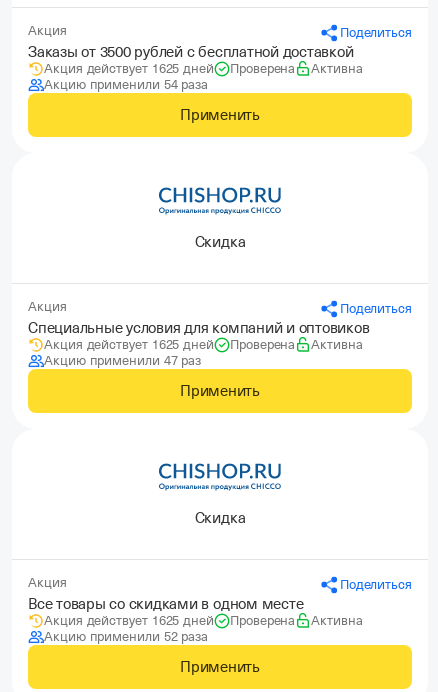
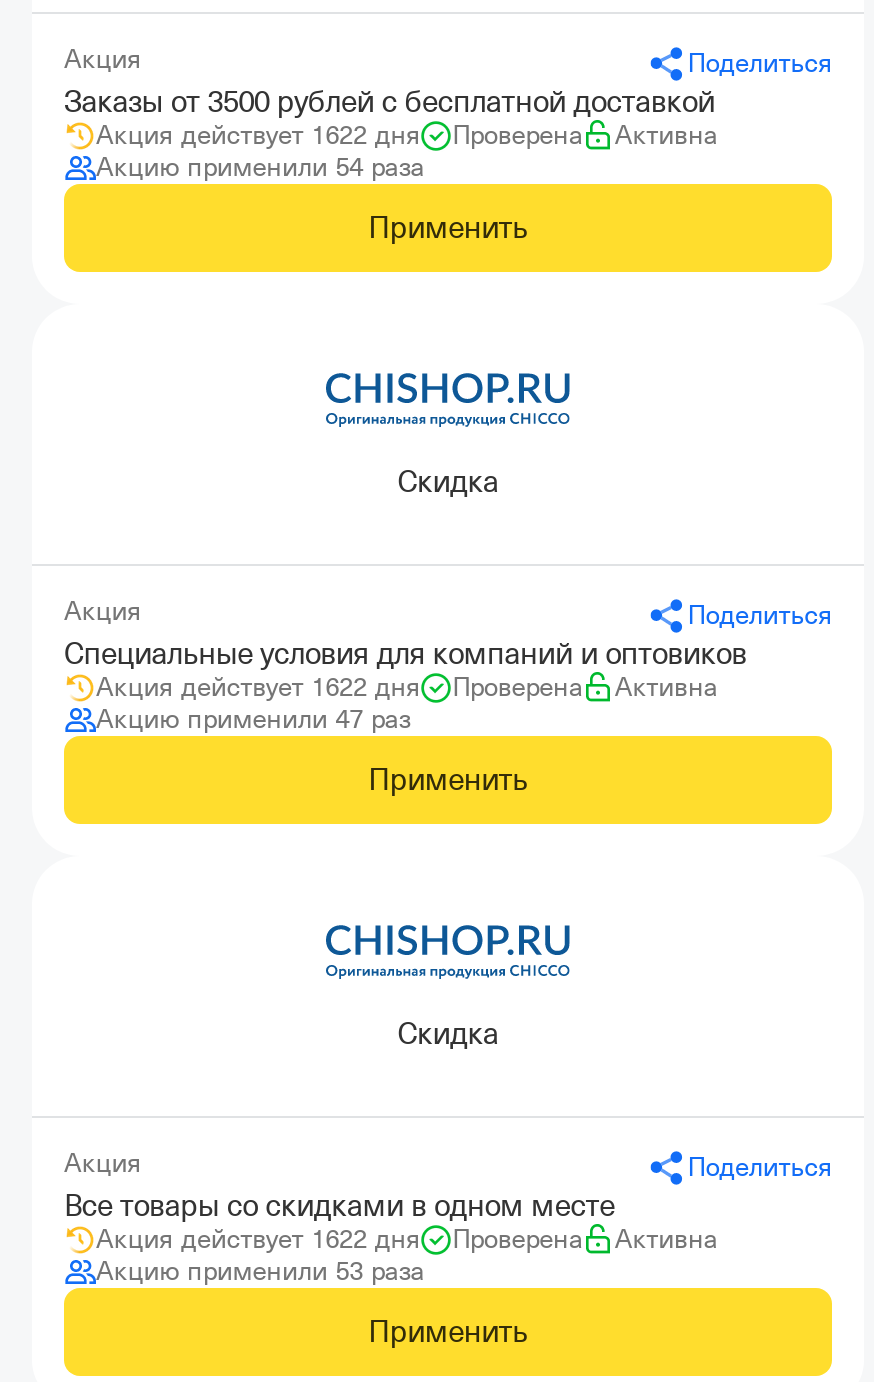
- Акция действует 1625 дней
+ Акция действует 1622 дня

- Акция действует 1625 дней
+ Акция действует 1622 дня

- Акция действует 1625 дней
+ Акция действует 1622 дня

- Акцию применили 52 раза
+ Акцию применили 53 раза
